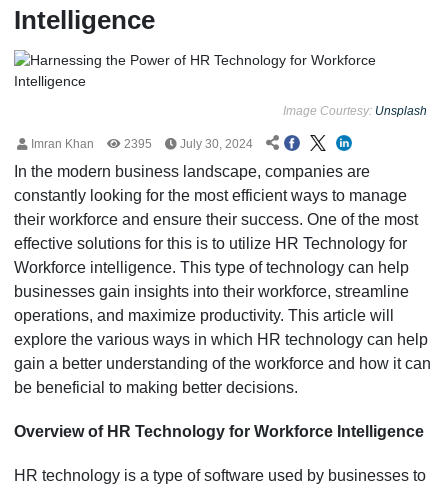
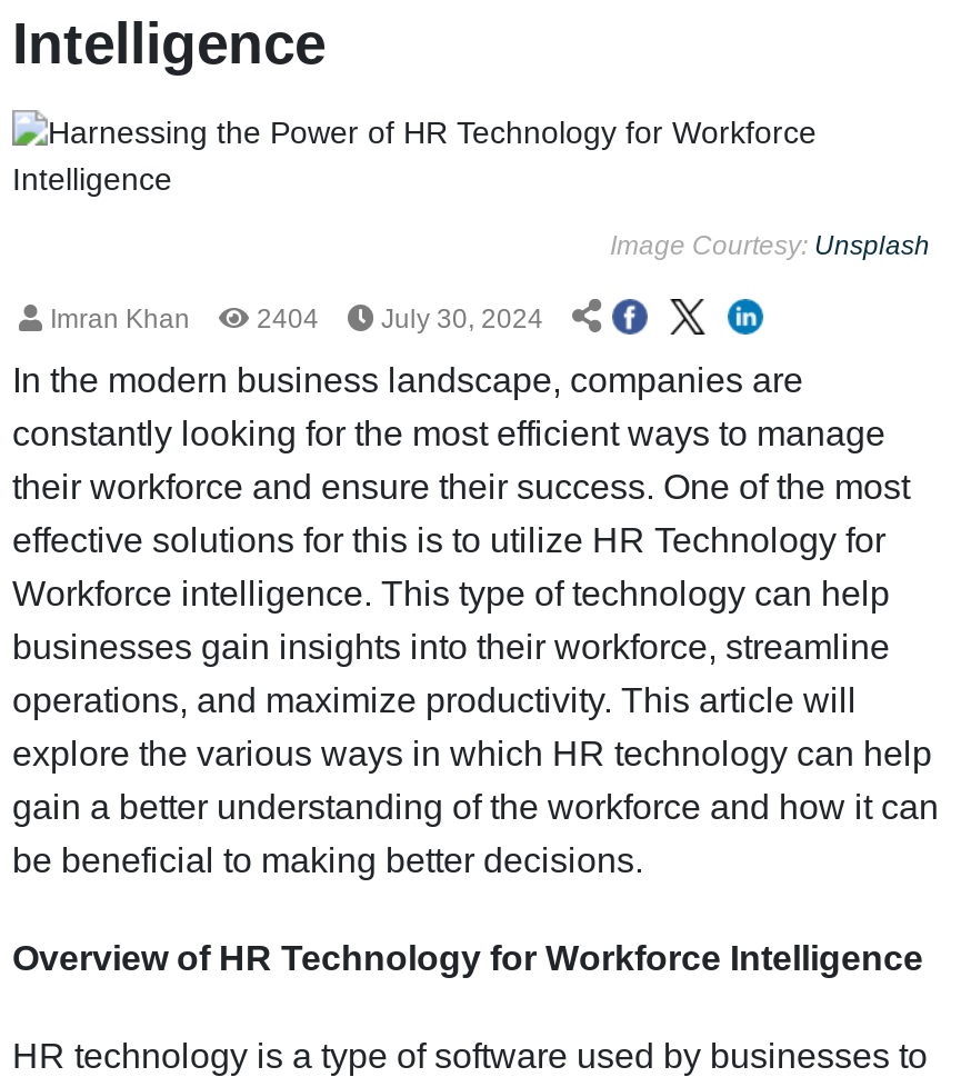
- Imran Khan 2395 July 30, 2024
+ Imran Khan 2404 July 30, 2024
